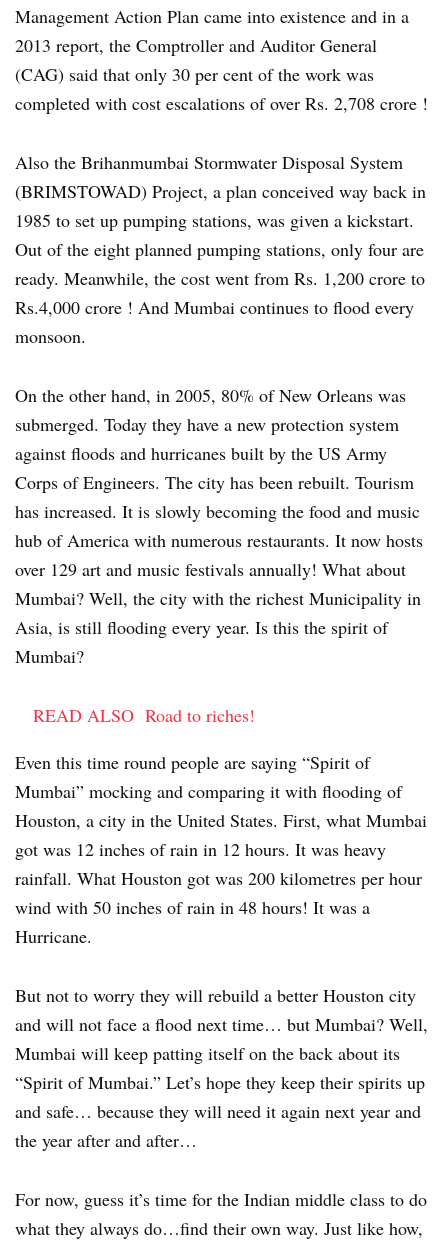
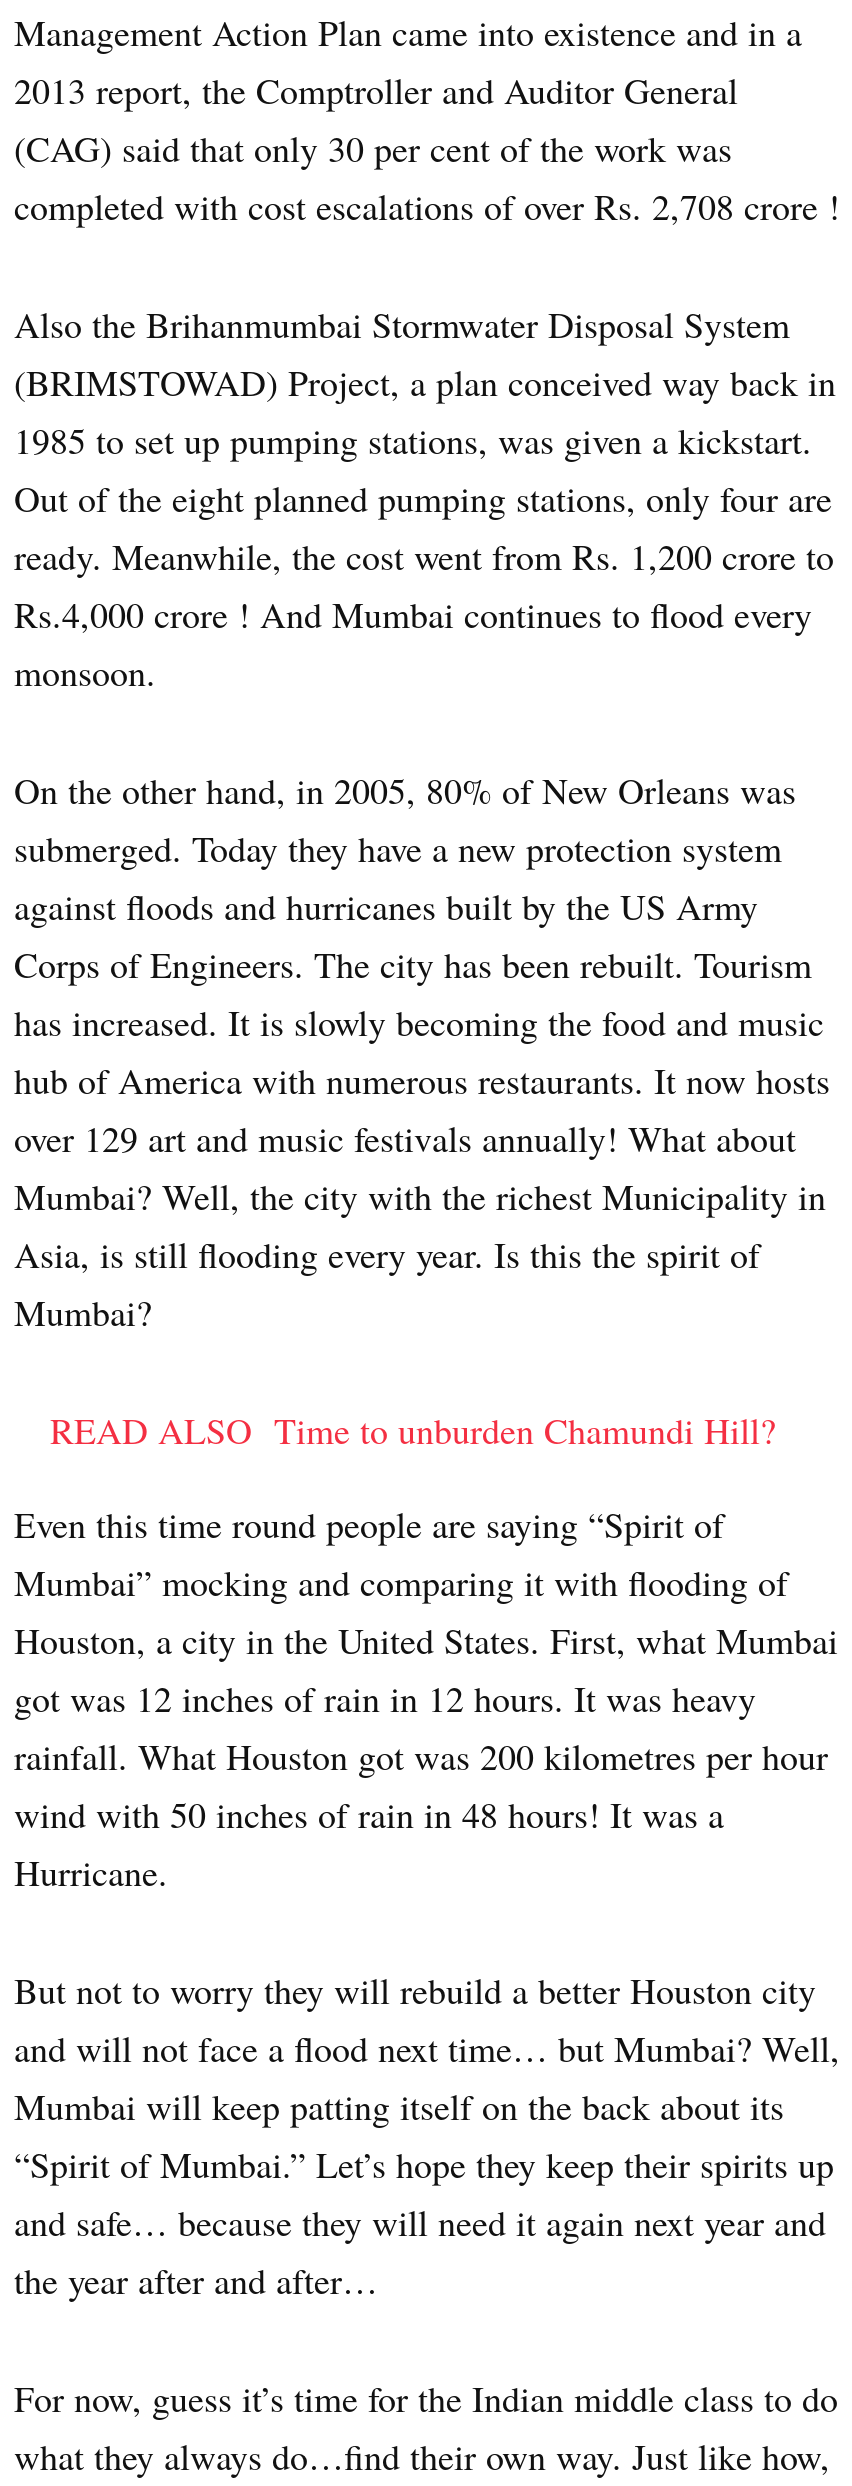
- READ ALSO Road to riches!
+ READ ALSO Time to unburden Chamundi Hill?
